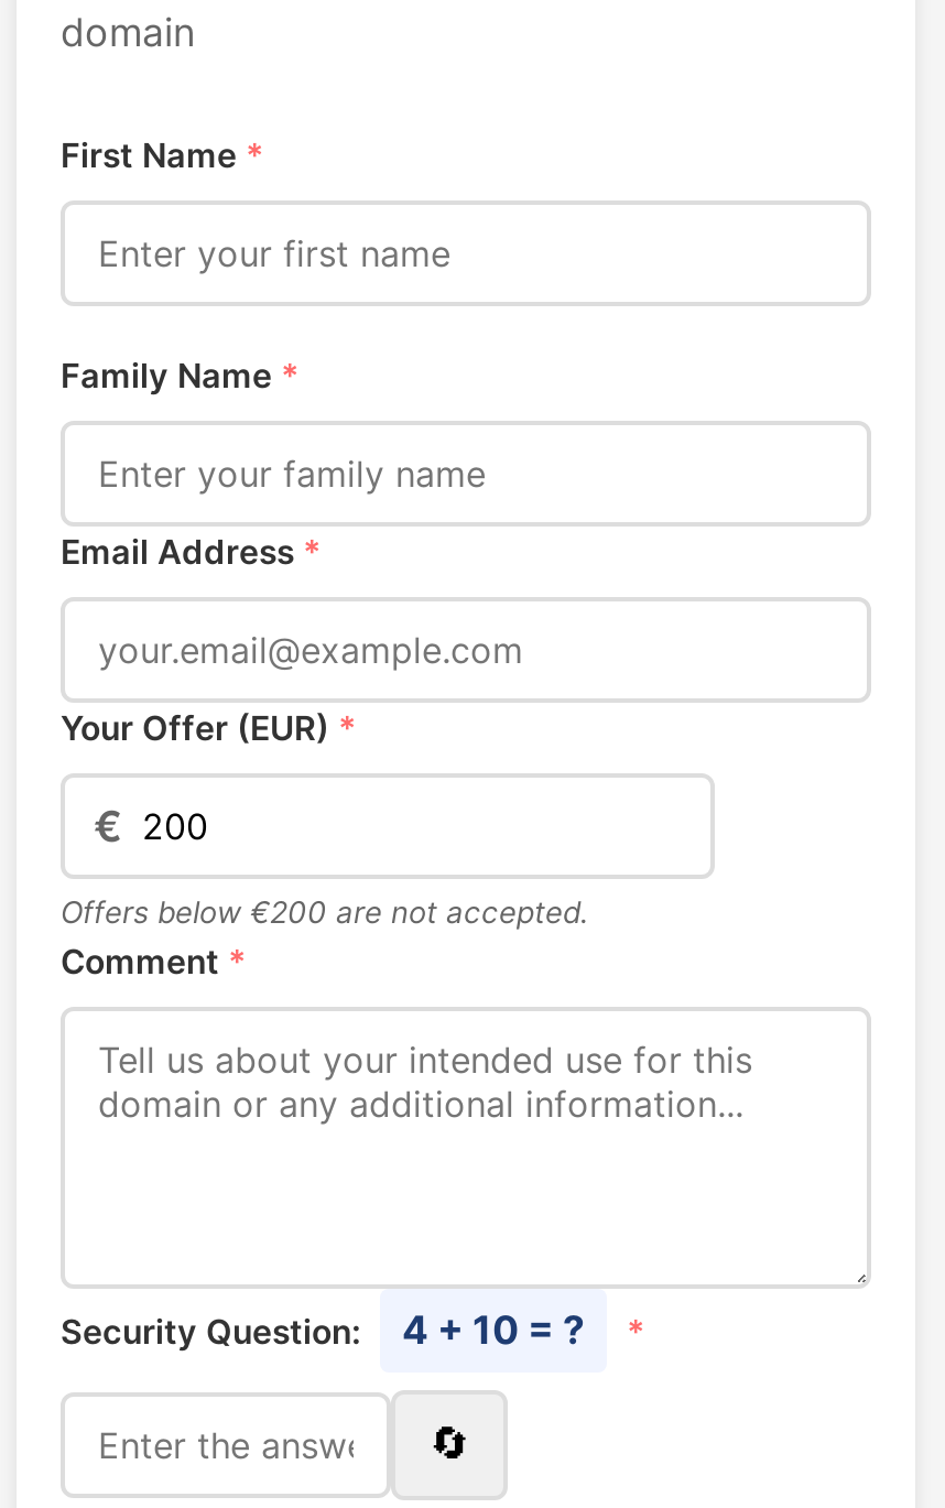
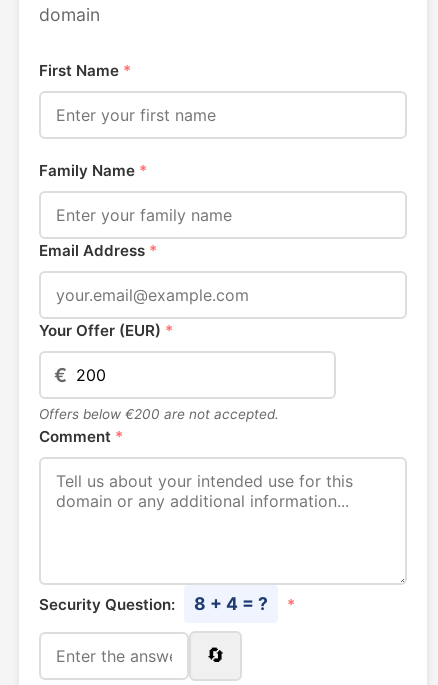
- 4 + 10 = ?
+ 8 + 4 = ?
